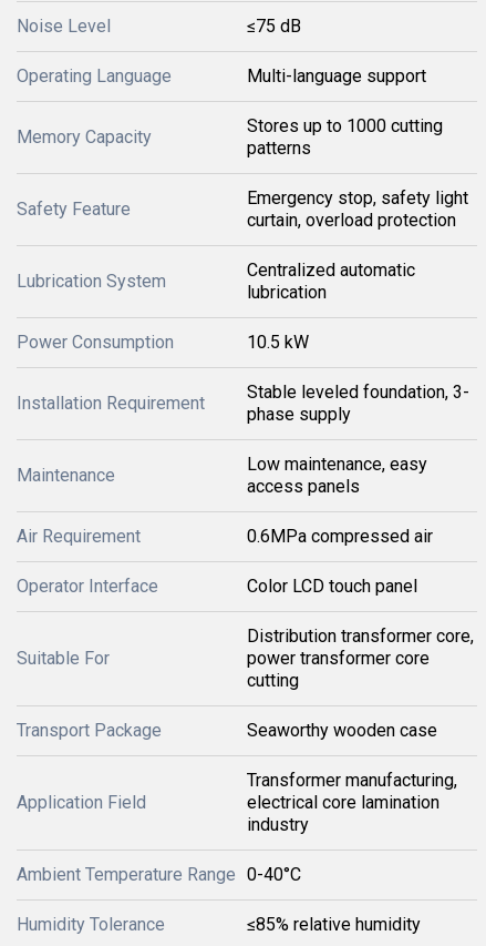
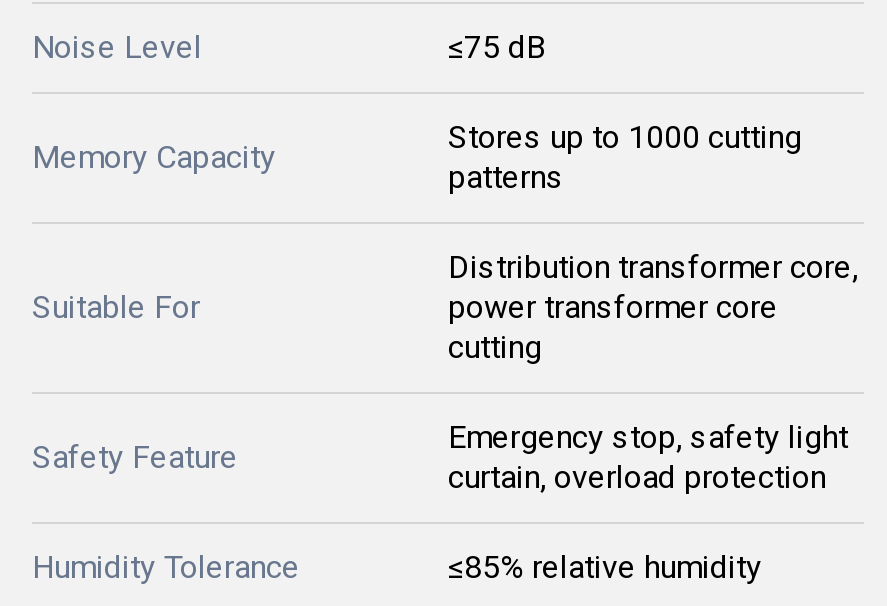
- Operating Language
- Multi-language support

moved down: Emergency stop, safety light | curtain, overload protection

moved down: Safety Feature

- Centralized automatic
- lubrication
- Power Consumption
- 10.5 kW
- Installation Requirement

- Lubrication System

- Stable leveled foundation, 3-
- phase supply
- Maintenance

- Low maintenance, easy
- access panels
- Air Requirement
- 0.6MPa compressed air
- Operator Interface
- Color LCD touch panel

- Transport Package
- Seaworthy wooden case
- Application Field

- Transformer manufacturing,
- electrical core lamination
- industry
- Ambient Temperature Range 0-40°C
